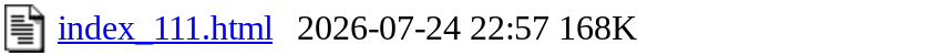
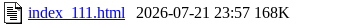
- index_111.html 2026-07-24 22:57 168K
+ index_111.html 2026-07-21 23:57 168K
